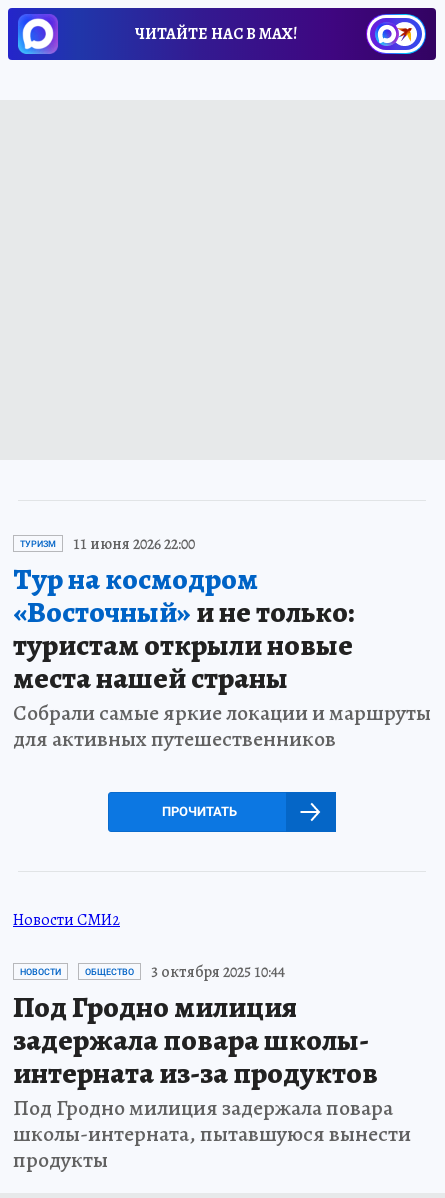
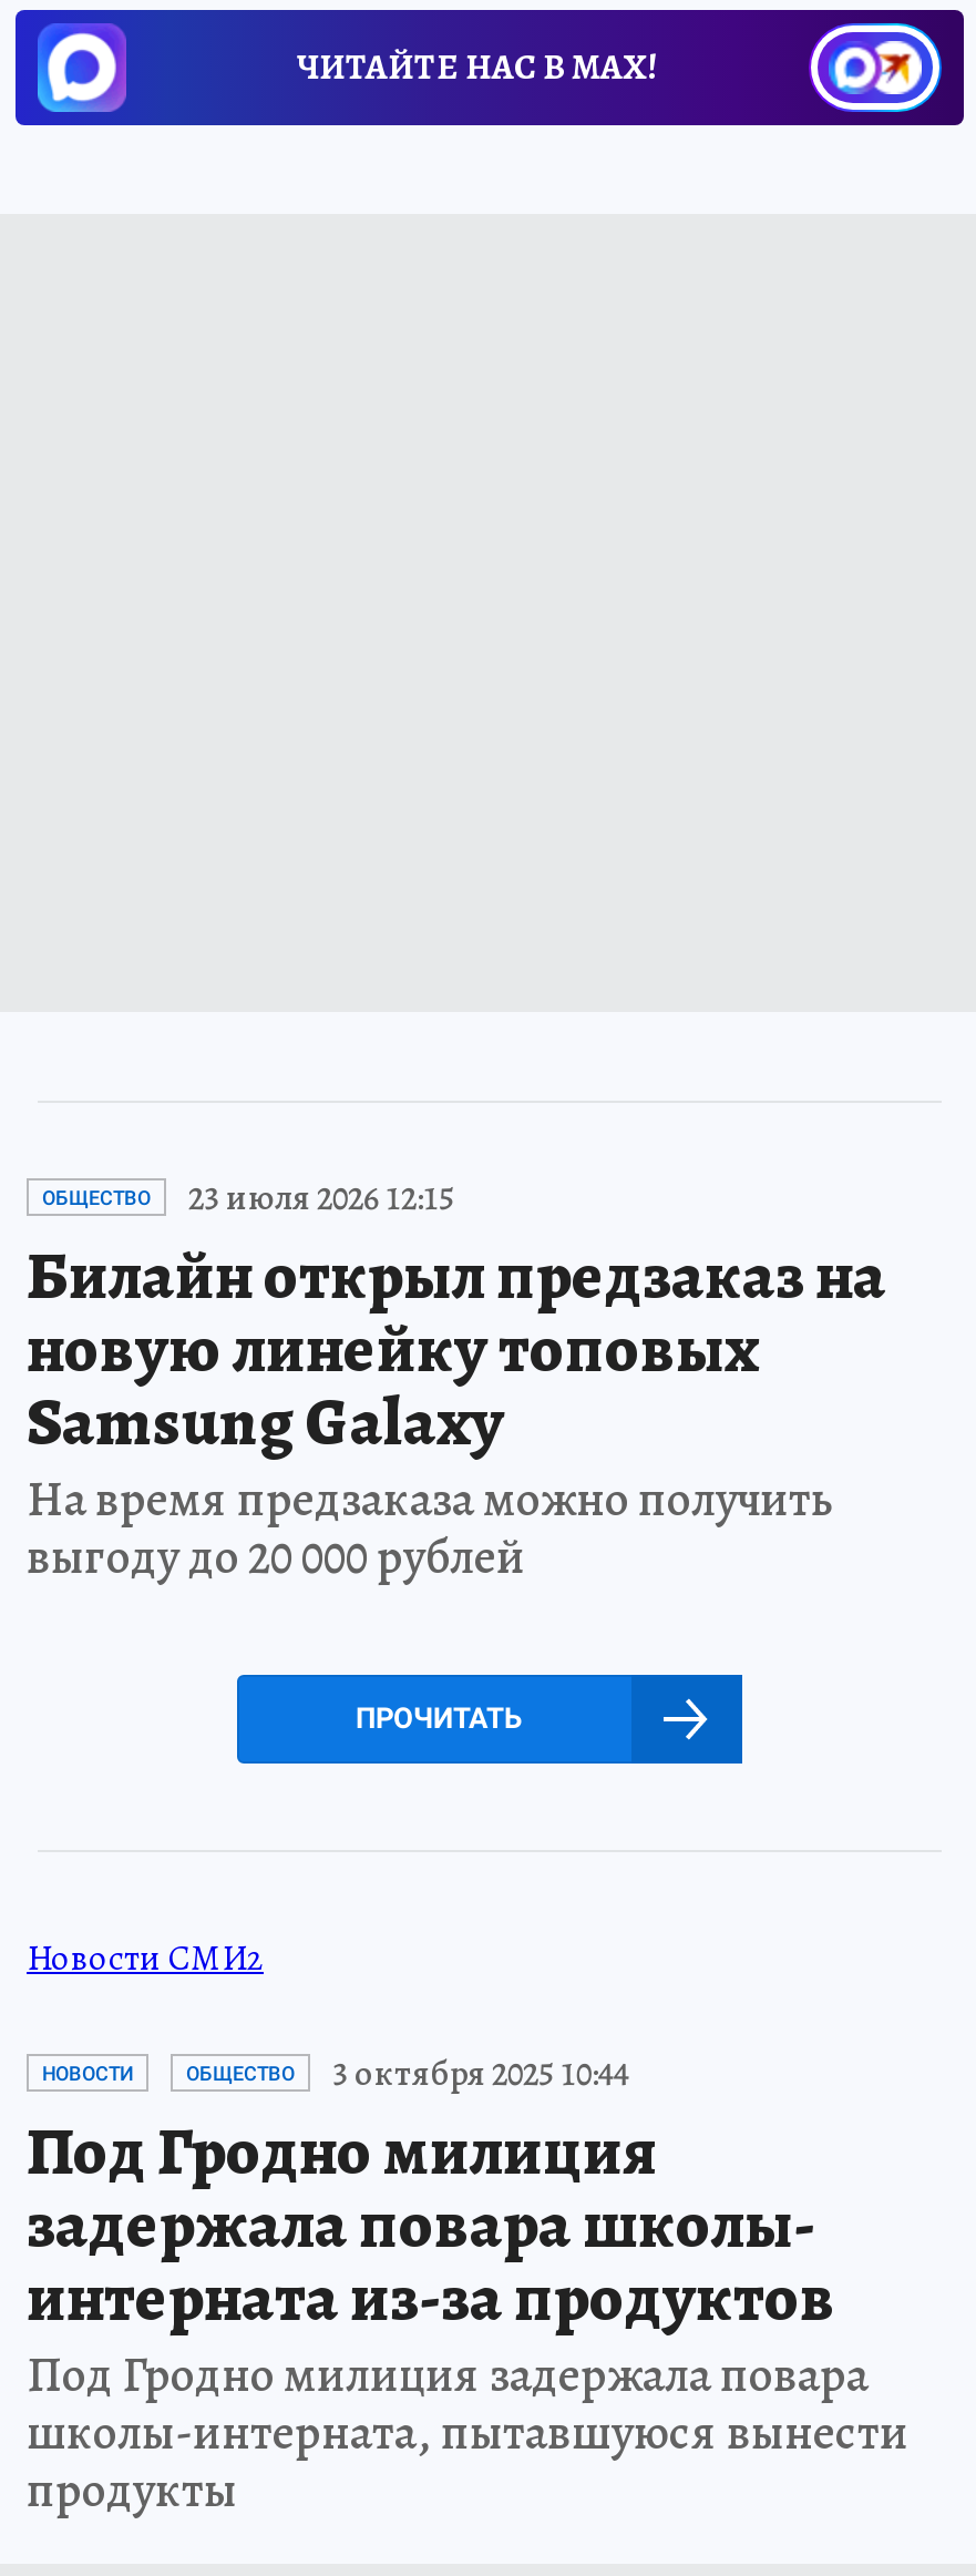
- ТУРИЗМ
- 11 июня 2026 22:00
- Тур на космодром
- «Восточный»и не только:
- туристам открыли новые
- места нашей страны
- Собрали самые яркие локации и маршруты
- для активных путешественников
+ ОБЩЕСТВО
+ 23 июля 2026 12:15
+ Билайн открыл предзаказ на
+ новую линейку топовых
+ Samsung Galaxy
+ На время предзаказа можно получить
+ выгоду до 20 000 рублей
